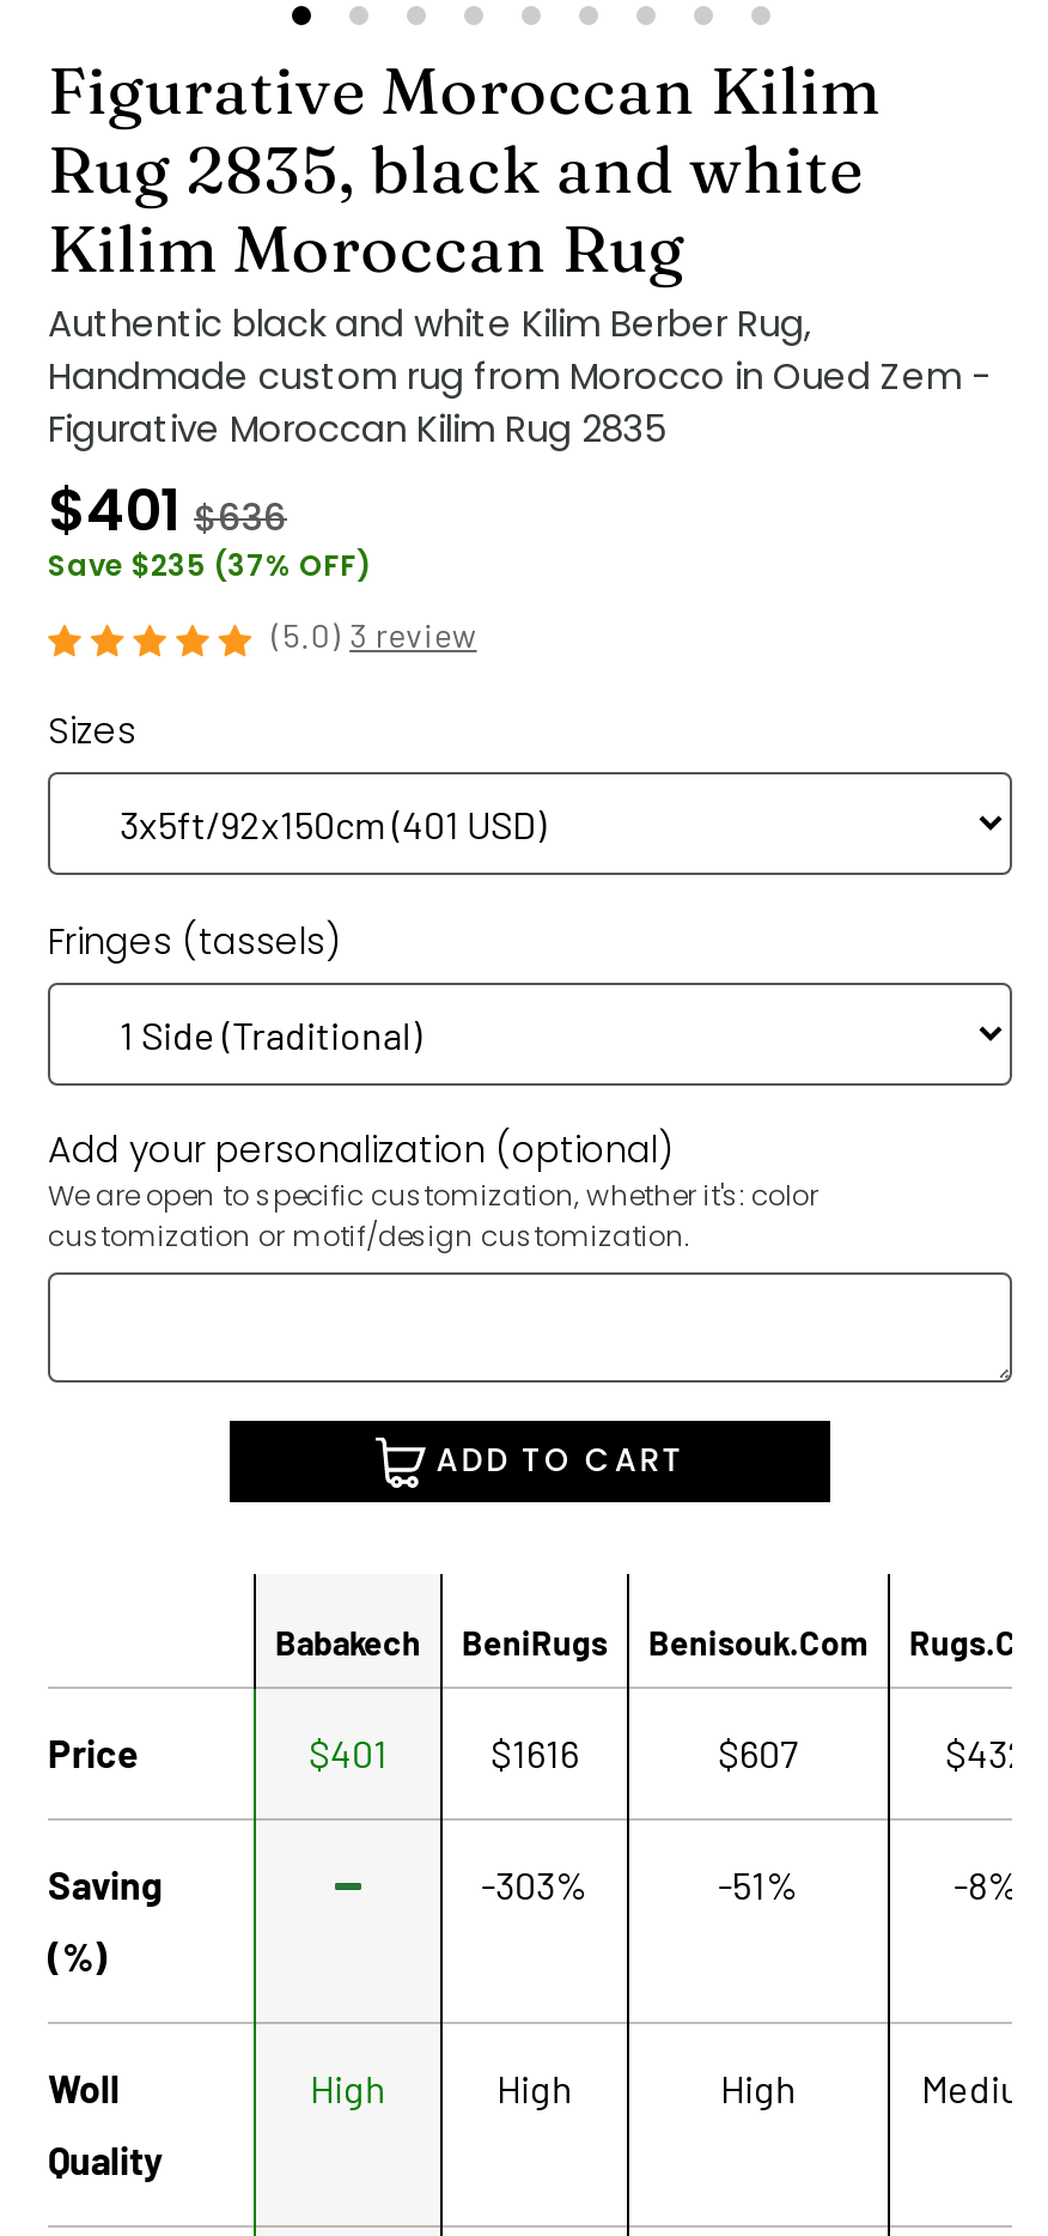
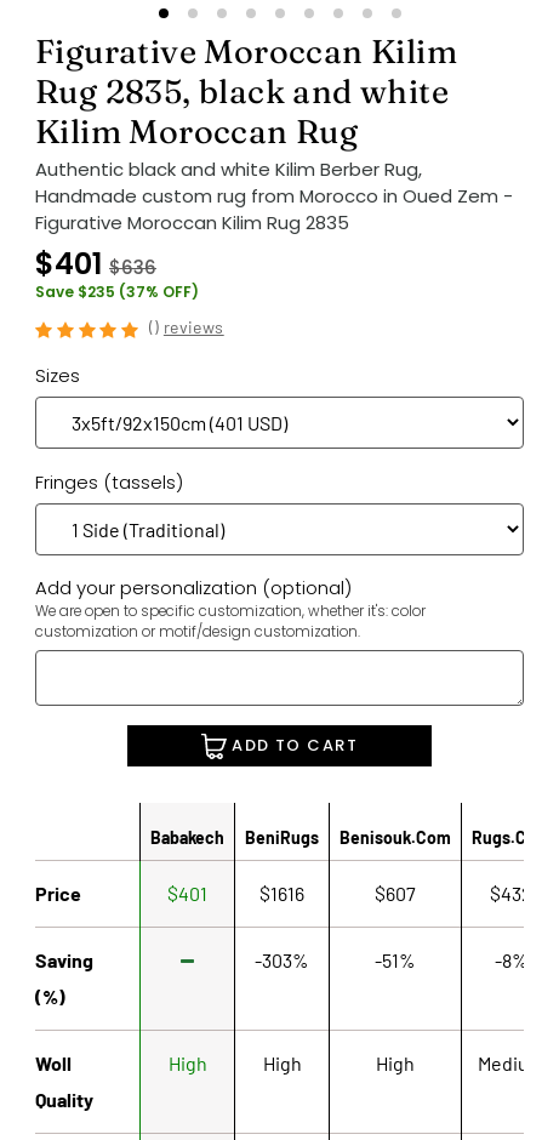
- (5.0) 3 review
+ () reviews
